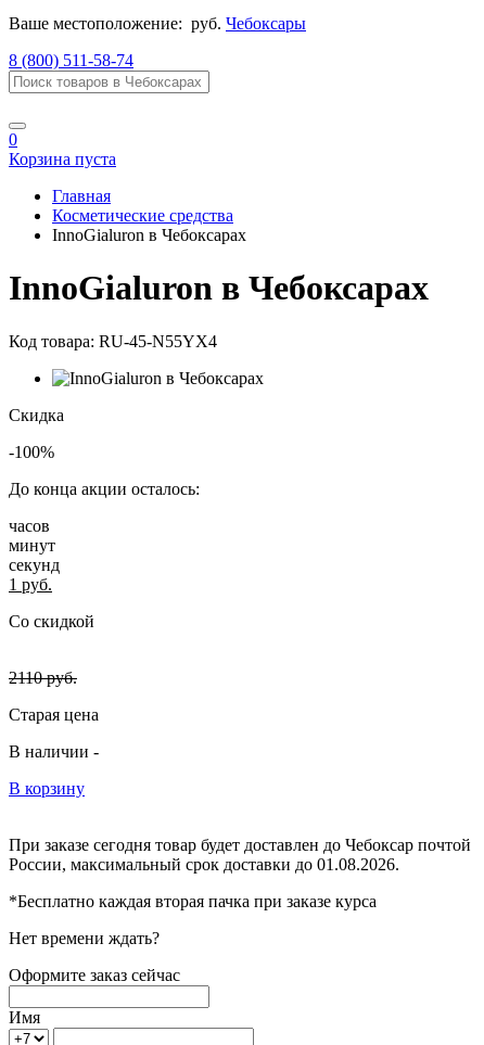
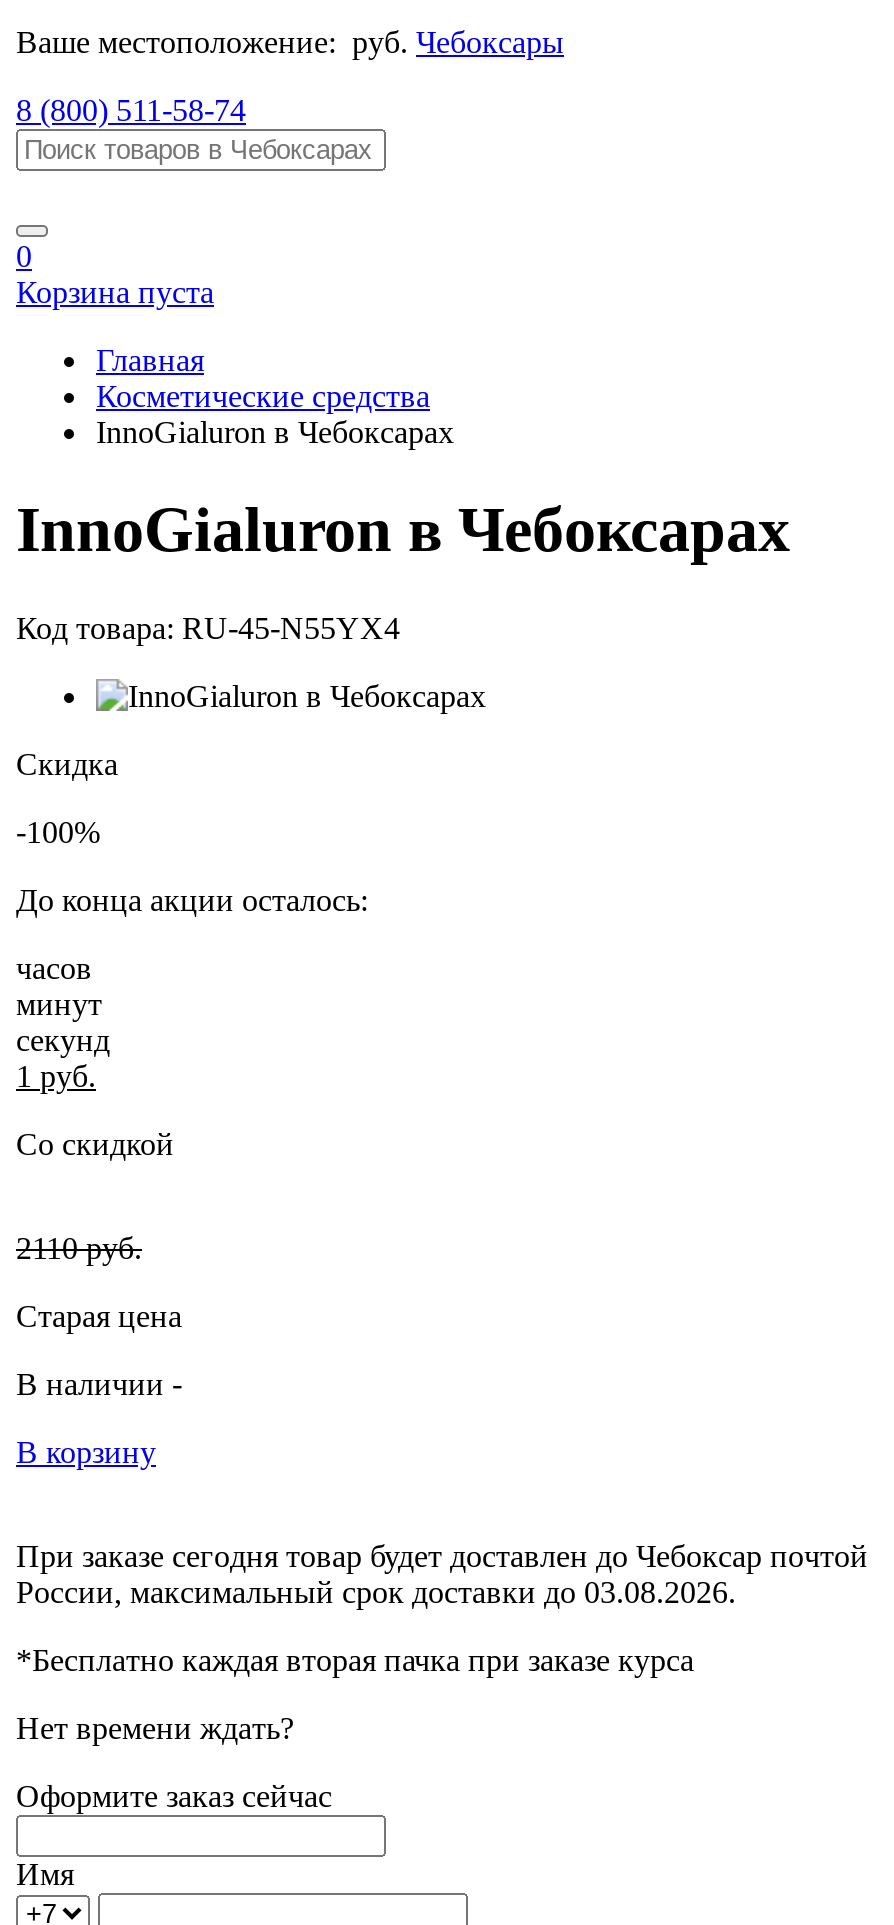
- России, максимальный срок доставки до 01.08.2026.
+ России, максимальный срок доставки до 03.08.2026.
